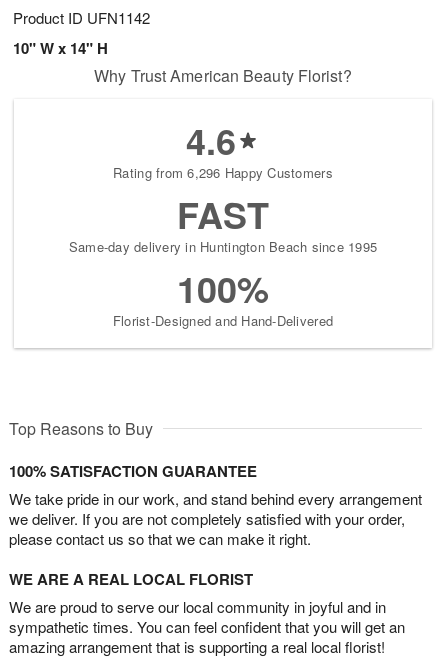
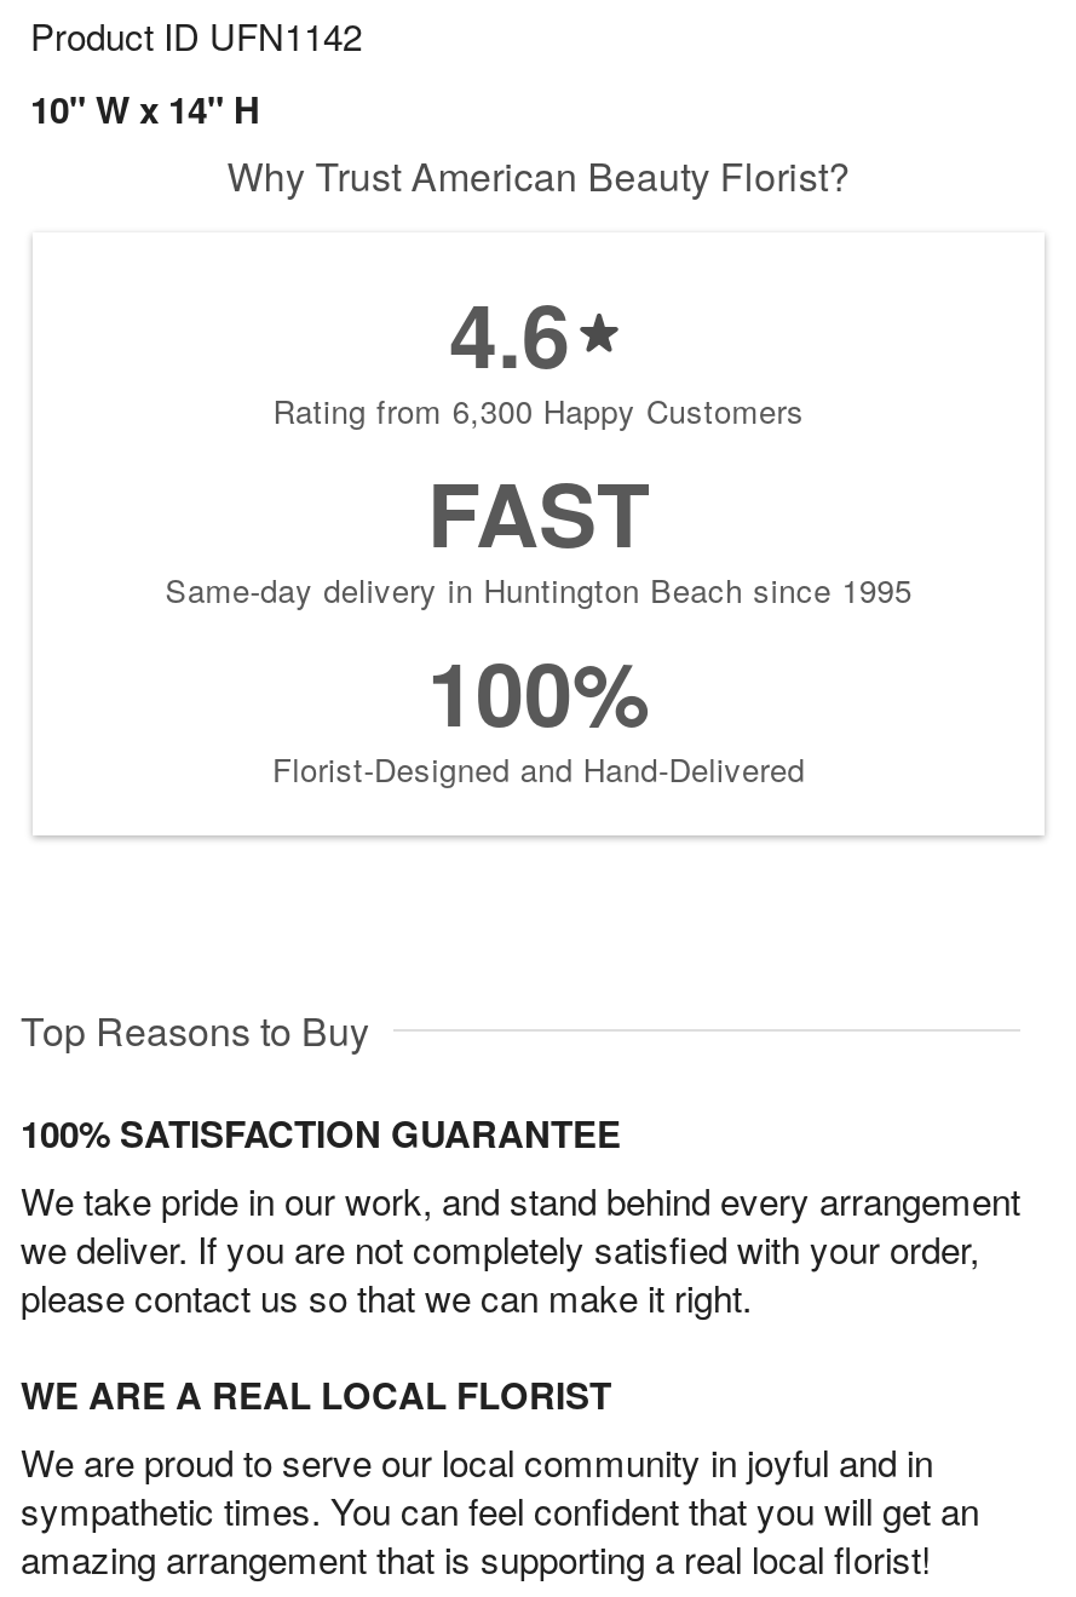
- Rating from 6,296 Happy Customers
+ Rating from 6,300 Happy Customers
